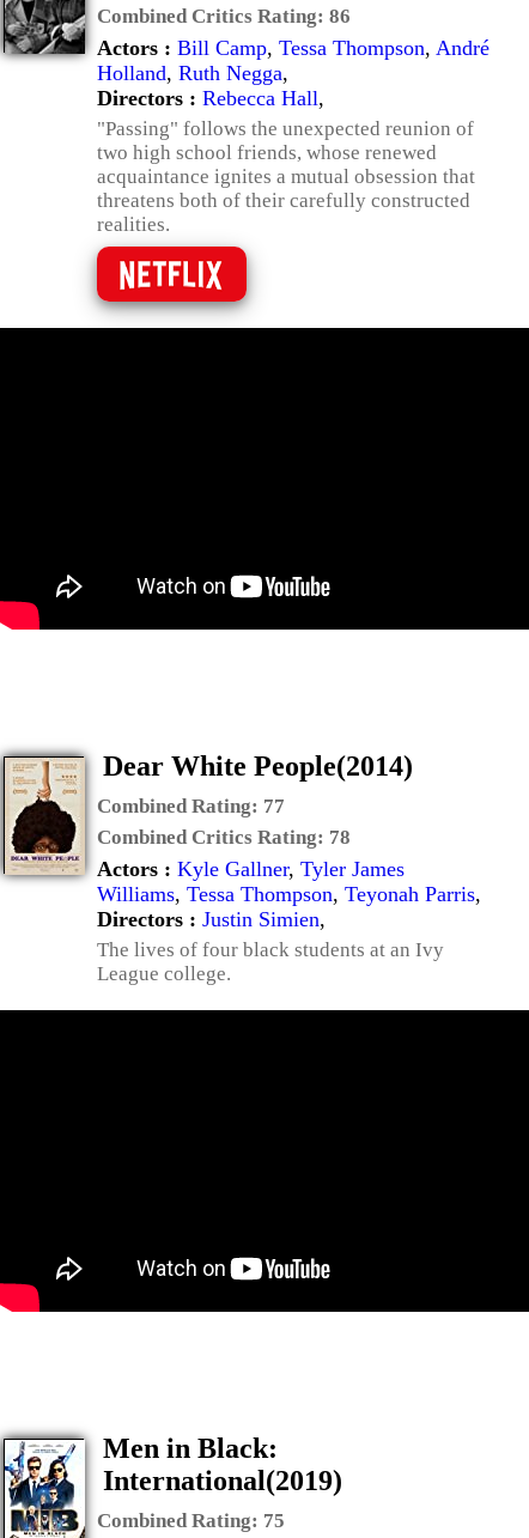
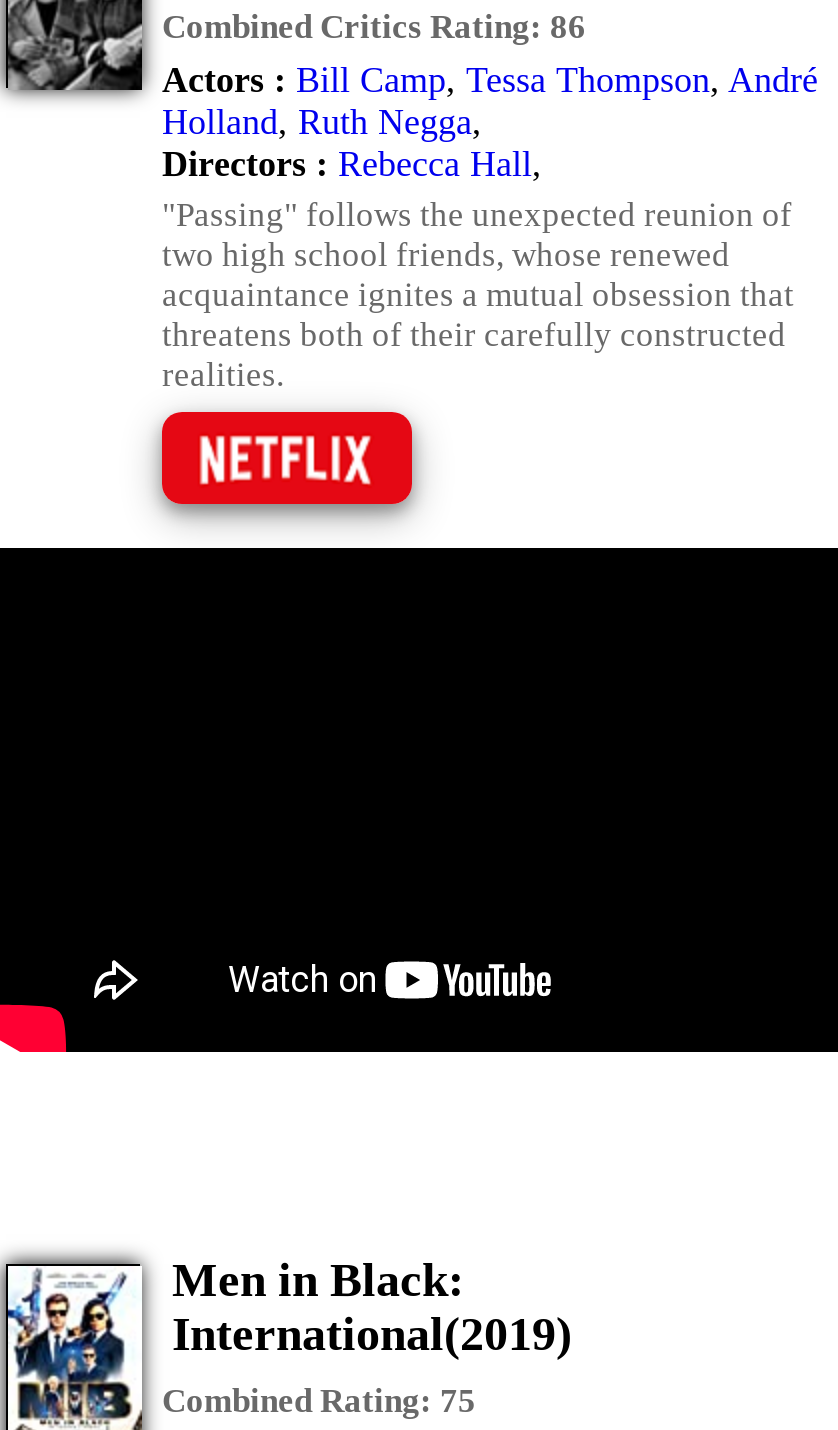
- [image]
- Dear White People(2014)
- Combined Rating: 77
- Combined Critics Rating: 78
- Actors : Kyle Gallner, Tyler James
- Williams, Tessa Thompson, Teyonah Parris,
- Directors : Justin Simien,
- The lives of four black students at an Ivy
- League college.
